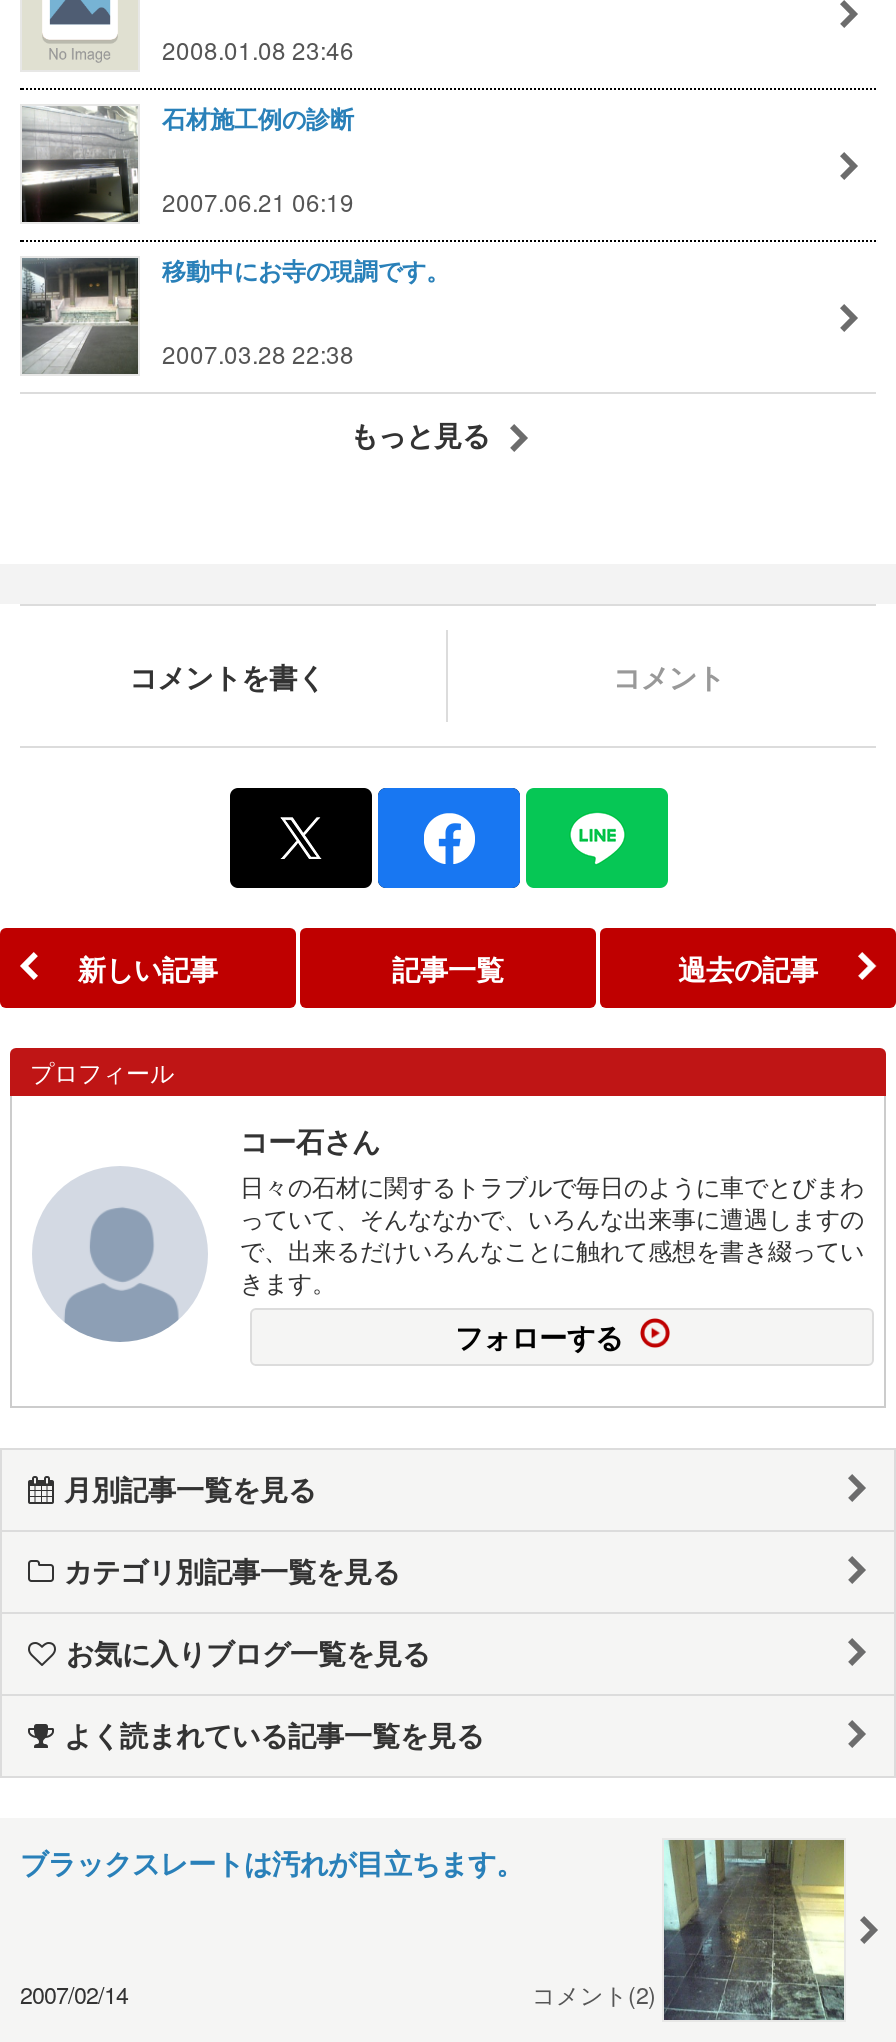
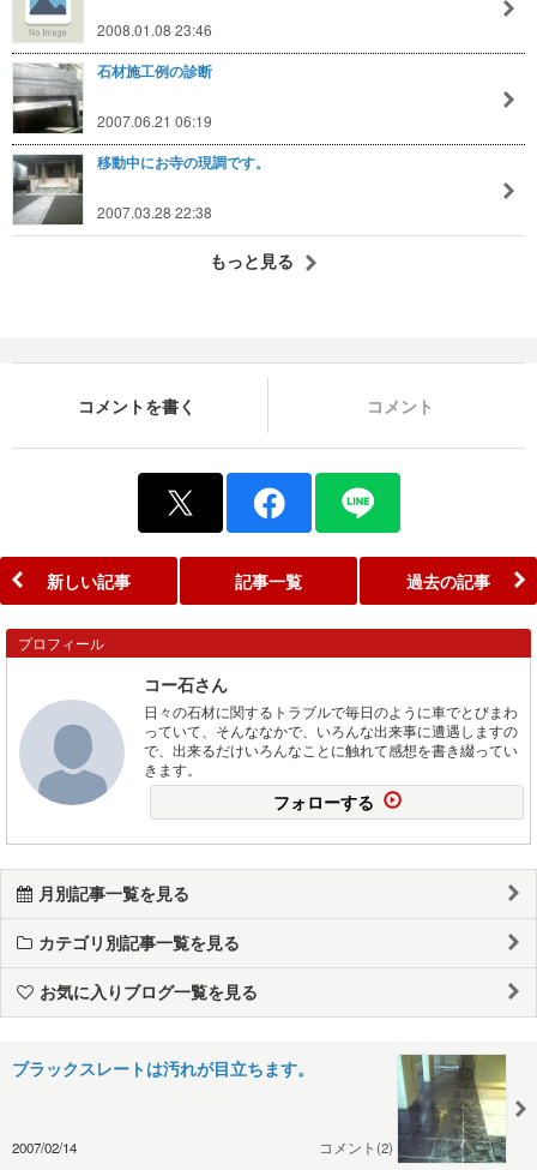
- よく読まれている記事一覧を見る
